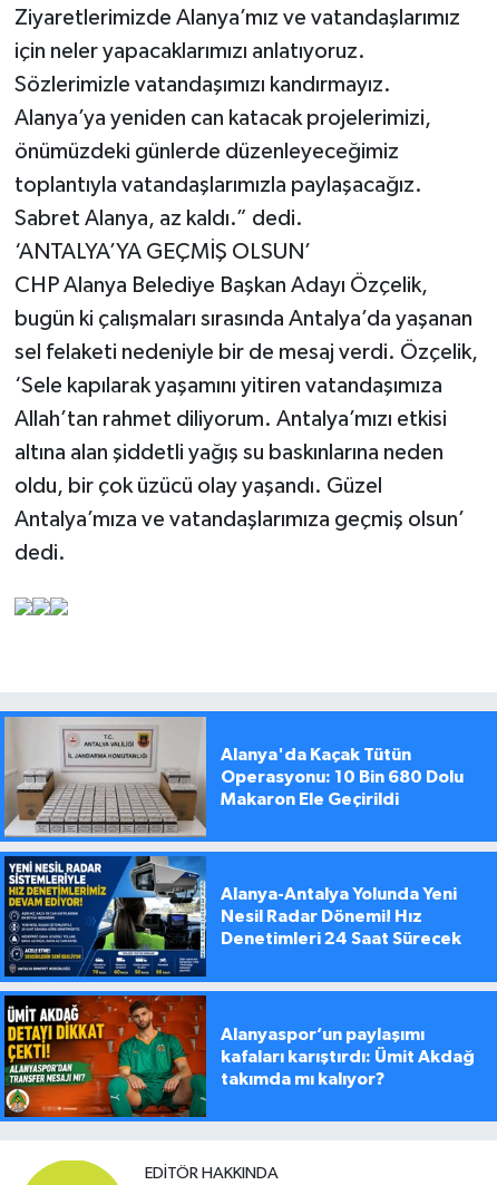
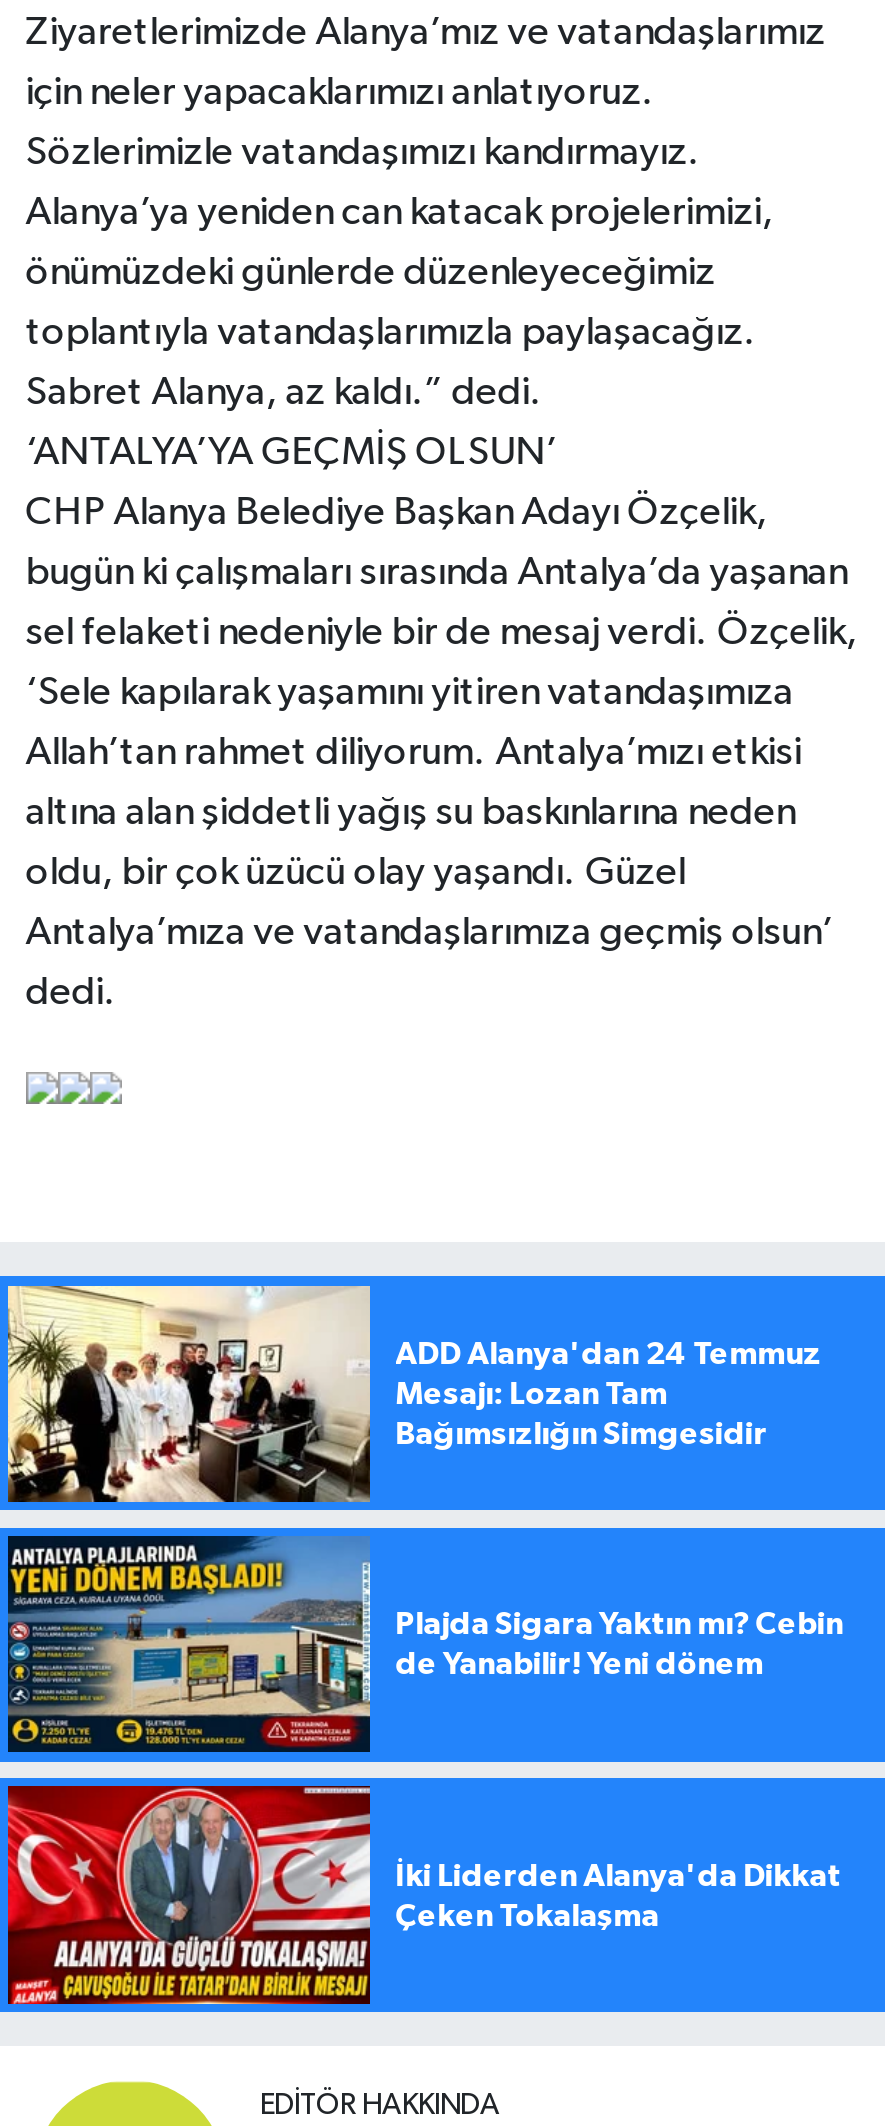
- [image]
- Alanya'da Kaçak Tütün
- Operasyonu: 10 Bin 680 Dolu
- Makaron Ele Geçirildi
+ [image]
+ ADD Alanya'dan 24 Temmuz
+ Mesajı: Lozan Tam
+ Bağımsızlığın Simgesidir

- [image]
- Alanya-Antalya Yolunda Yeni
- Nesil Radar Dönemi! Hız
- Denetimleri 24 Saat Sürecek
+ [image]
+ Plajda Sigara Yaktın mı? Cebin
+ de Yanabilir! Yeni dönem

- [image]
- Alanyaspor’un paylaşımı
- kafaları karıştırdı: Ümit Akdağ
- takımda mı kalıyor?
+ [image]
+ İki Liderden Alanya'da Dikkat
+ Çeken Tokalaşma
